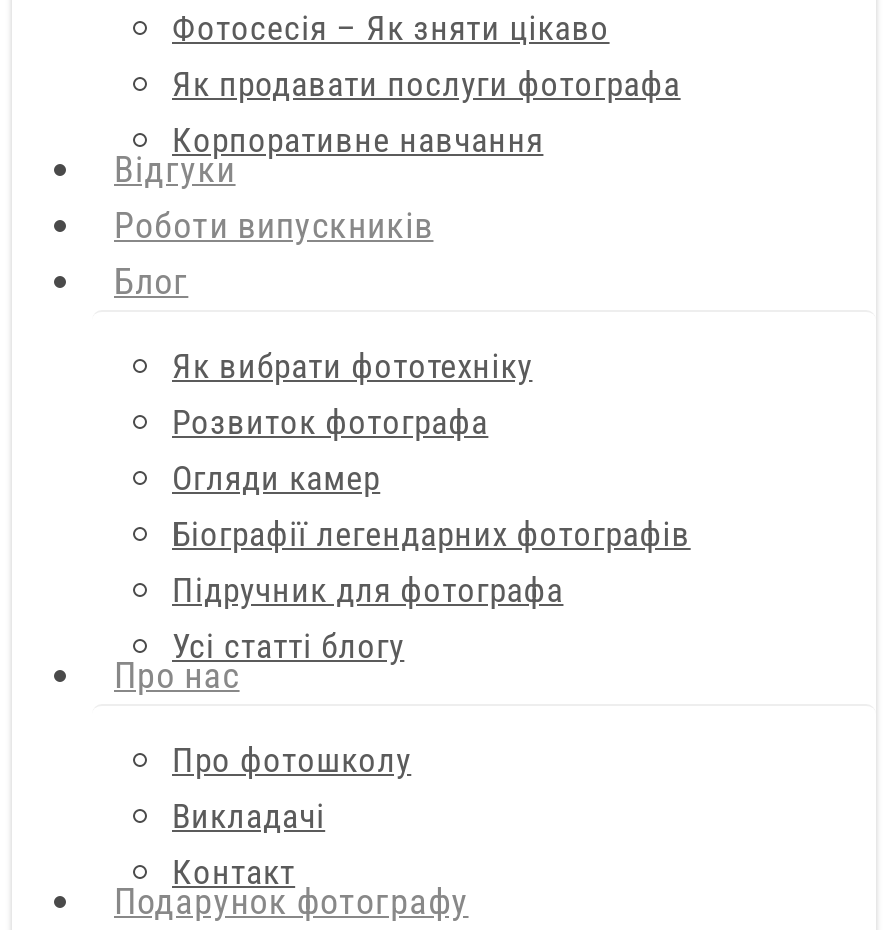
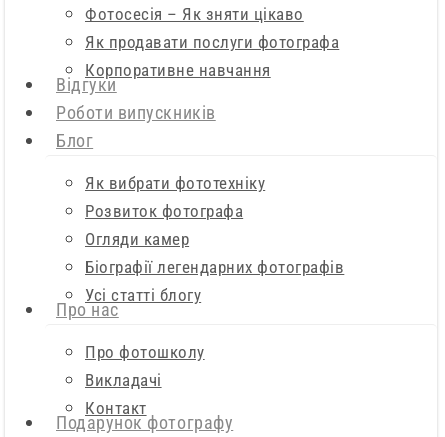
- Підручник для фотографа
